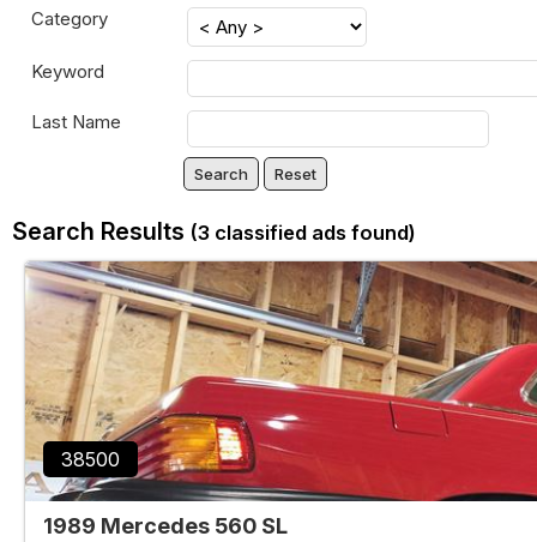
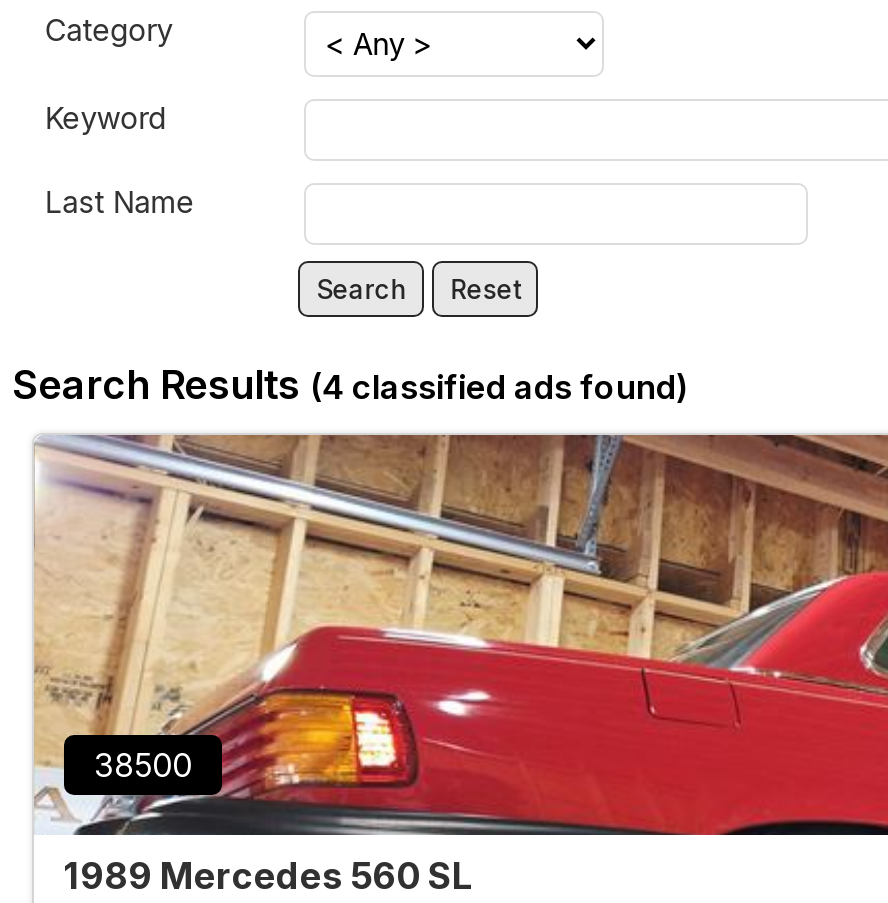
- Search Results (3 classified ads found)
+ Search Results (4 classified ads found)
